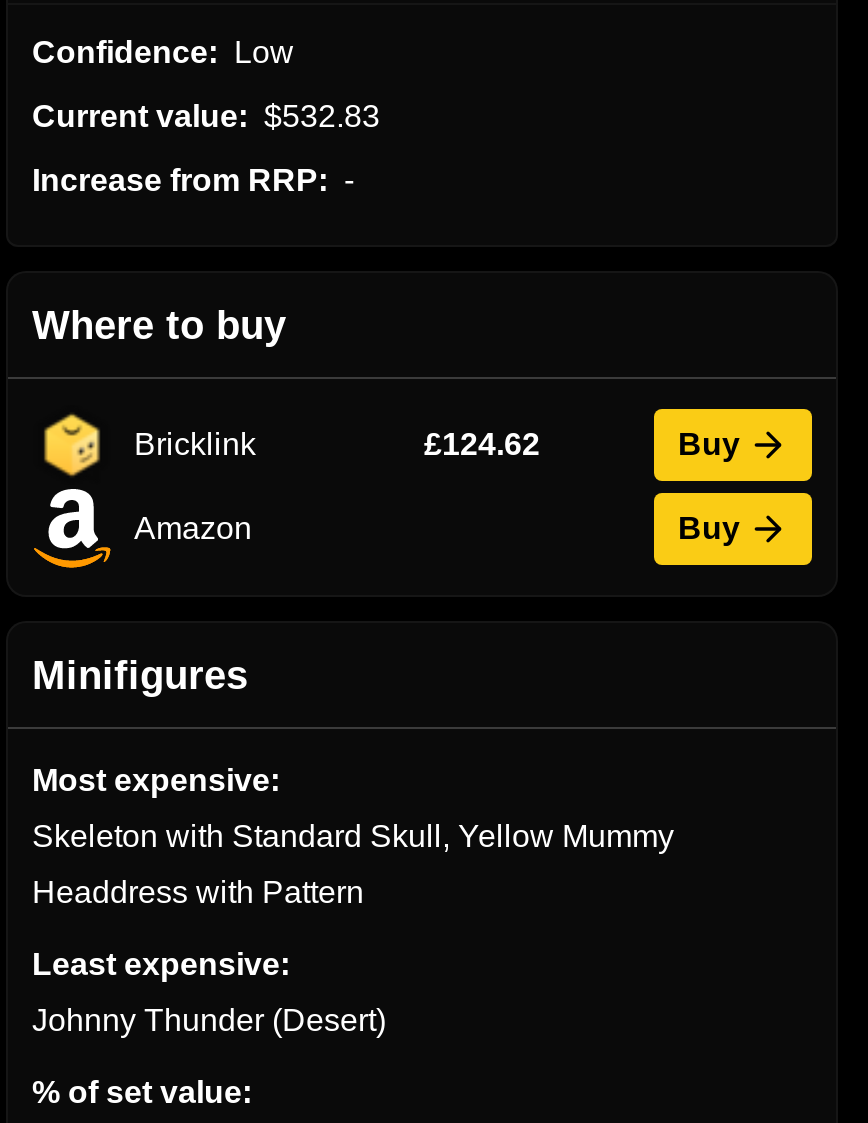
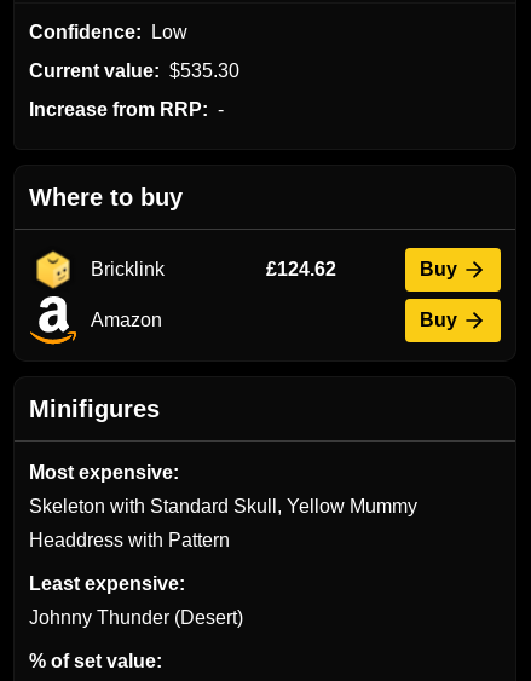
- Current value: $532.83
+ Current value: $535.30
